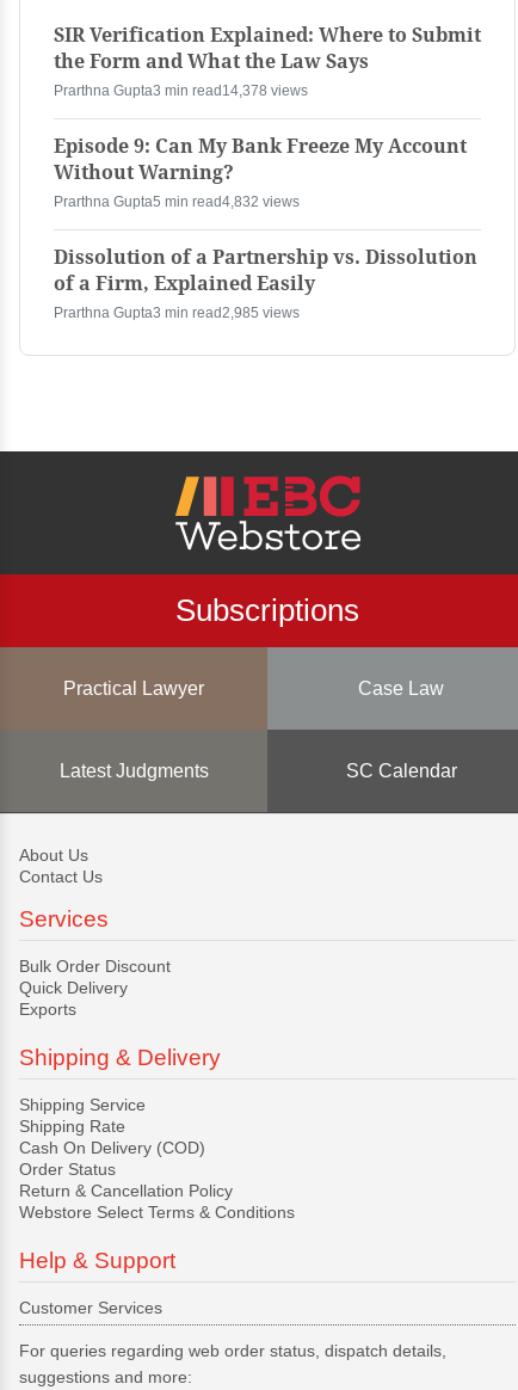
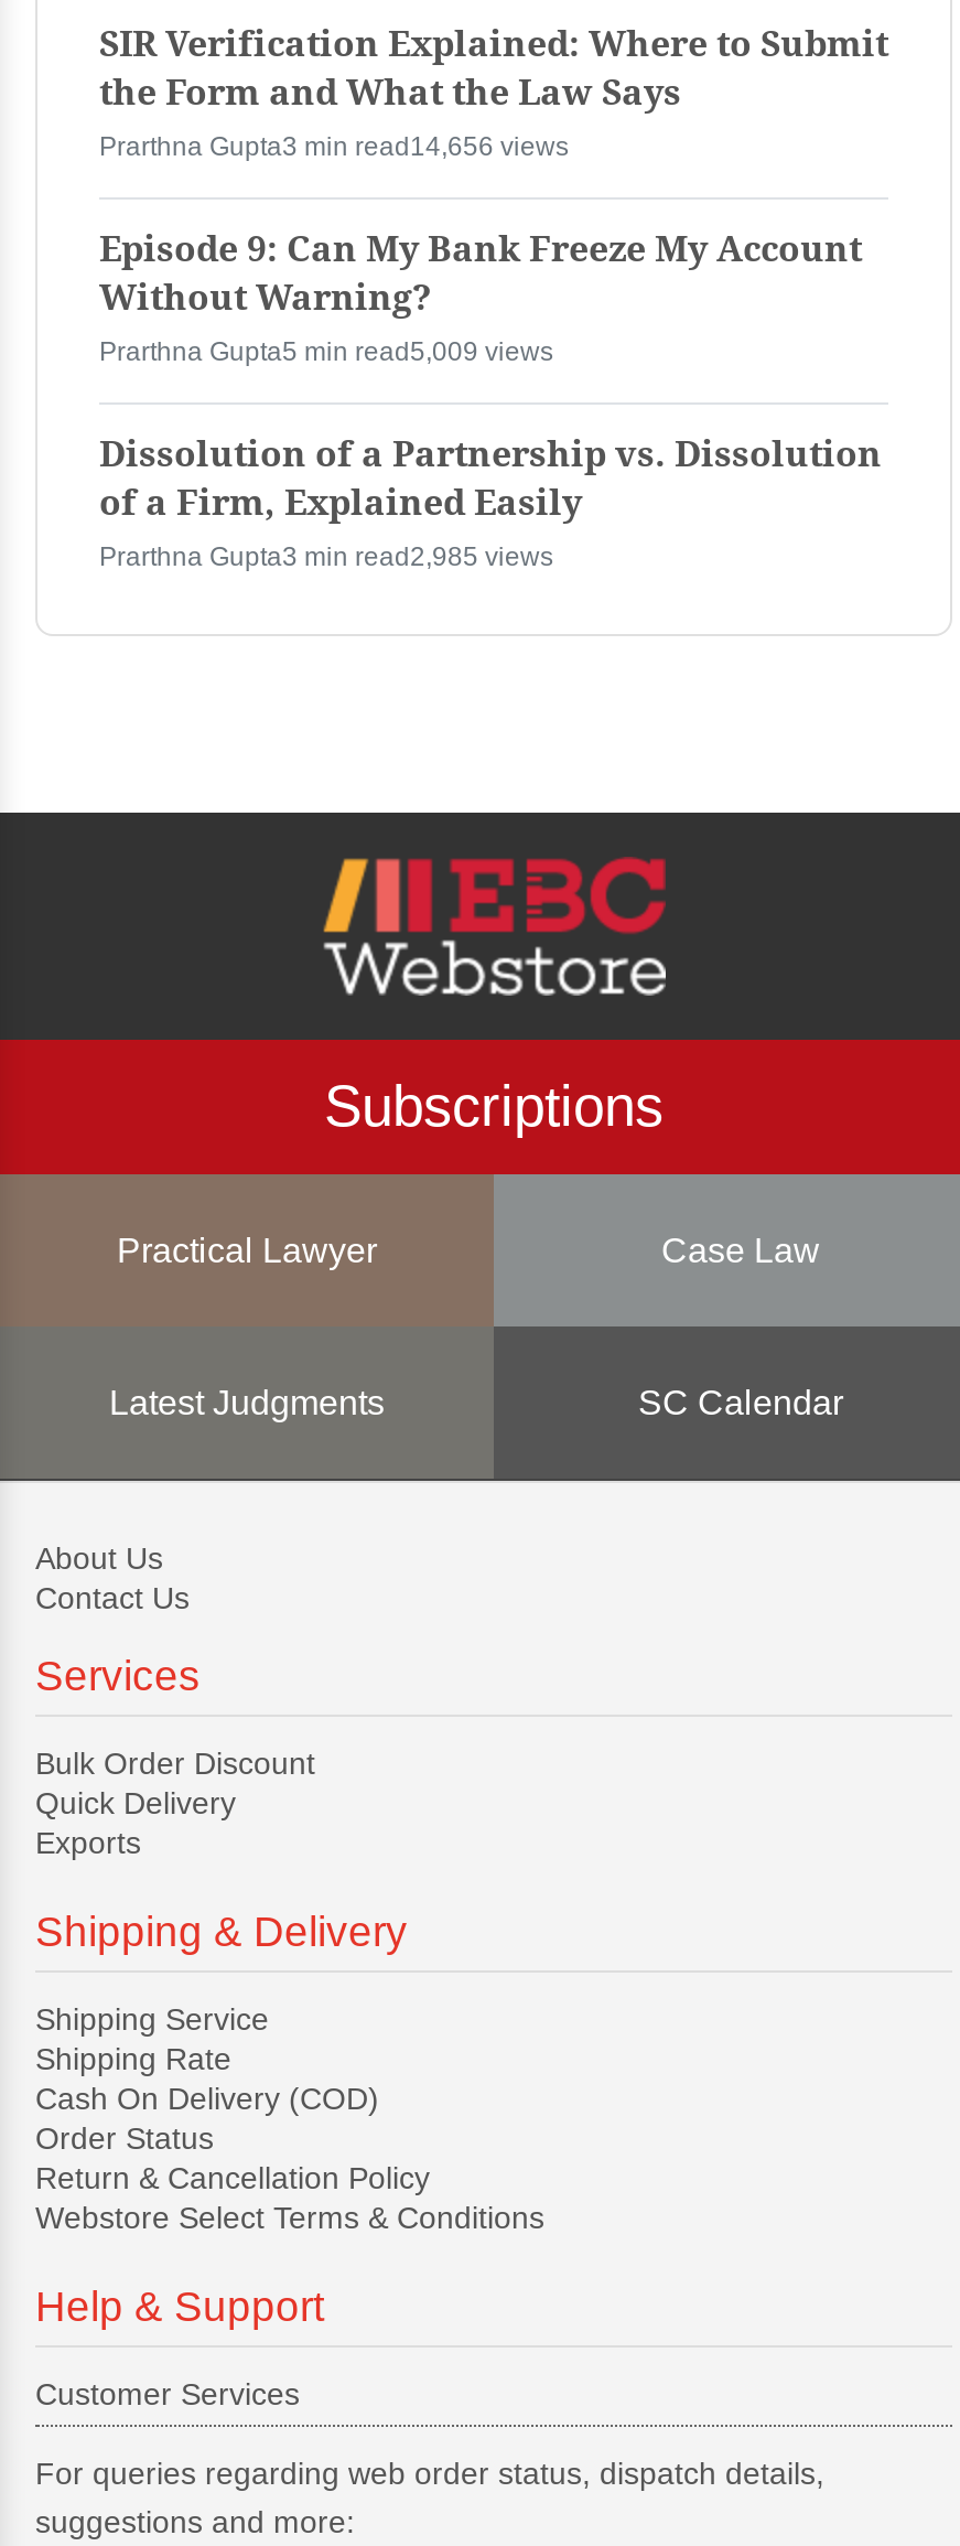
- Prarthna Gupta3 min read14,378 views
+ Prarthna Gupta3 min read14,656 views

- Prarthna Gupta5 min read4,832 views
+ Prarthna Gupta5 min read5,009 views
